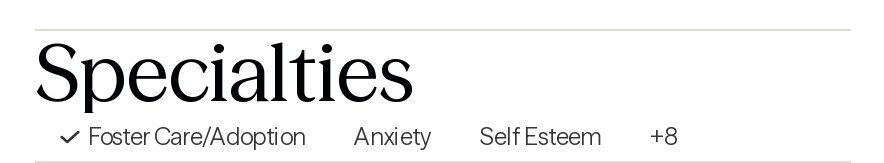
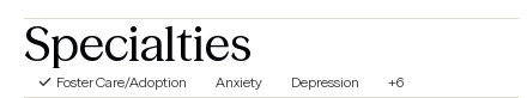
- Self Esteem
- +8
+ Depression
+ +6
